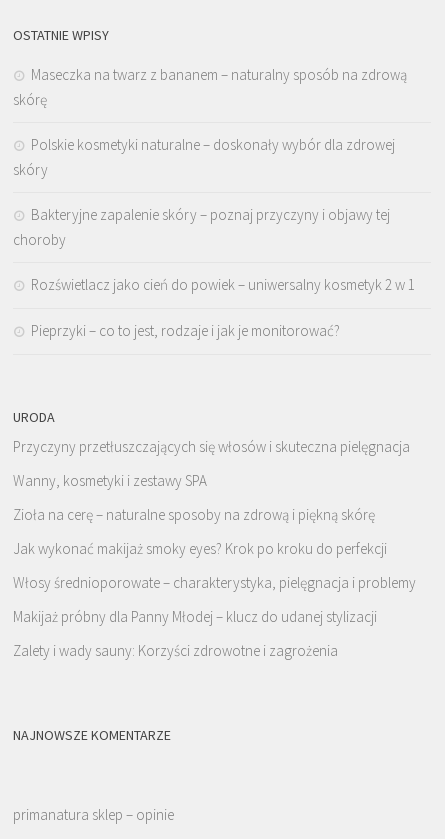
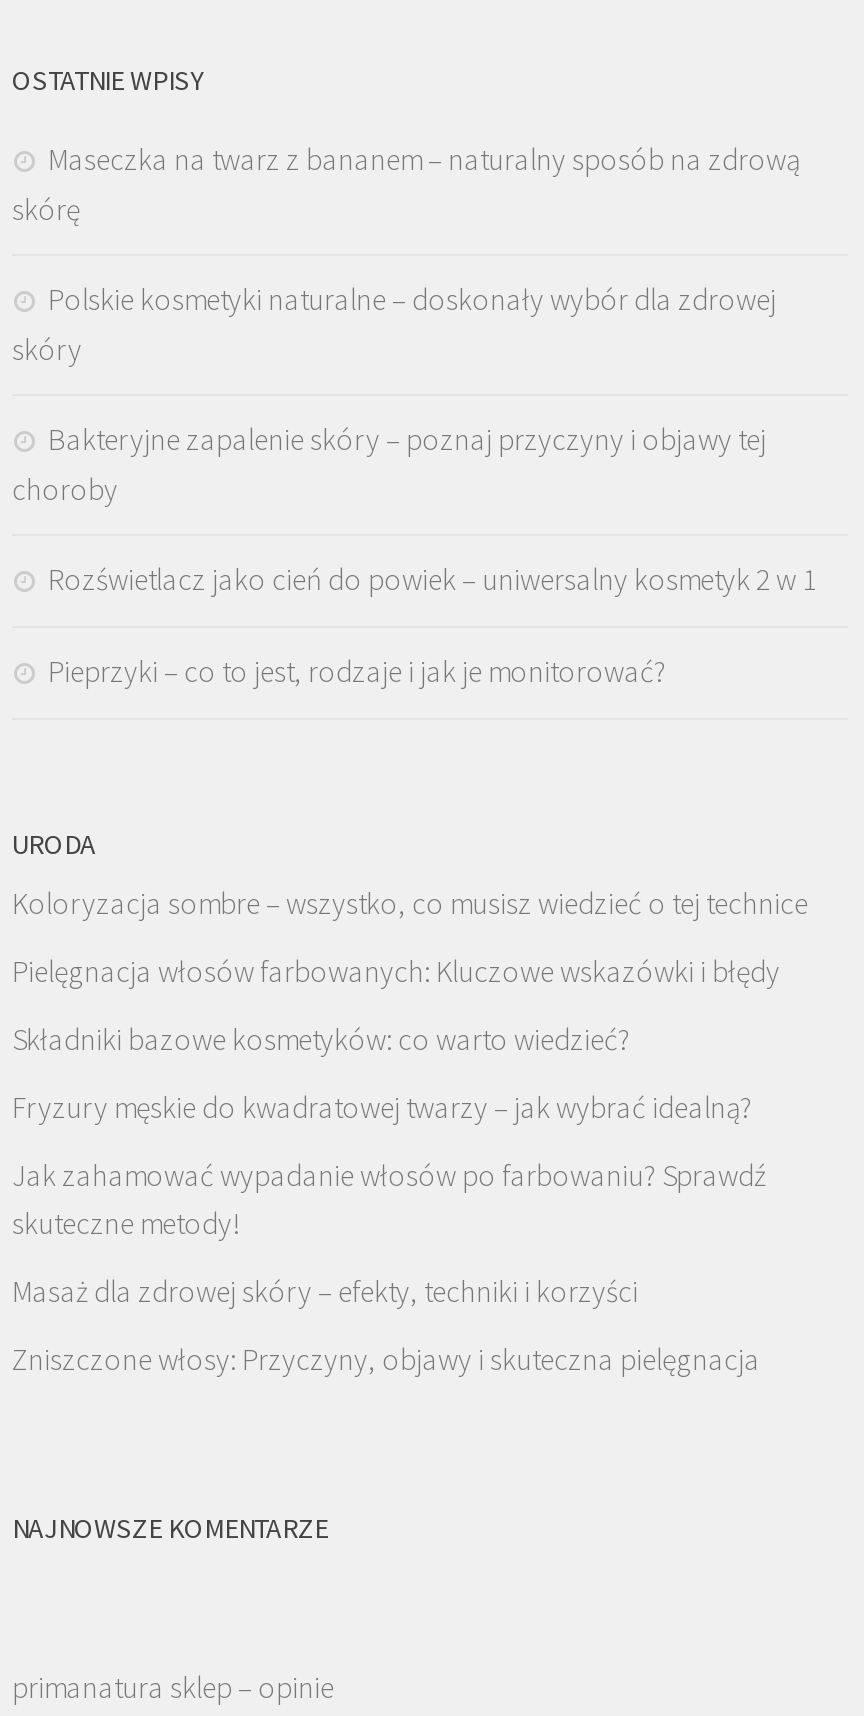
- Przyczyny przetłuszczających się włosów i skuteczna pielęgnacja
+ Koloryzacja sombre – wszystko, co musisz wiedzieć o tej technice

- Wanny, kosmetyki i zestawy SPA
+ Pielęgnacja włosów farbowanych: Kluczowe wskazówki i błędy

- Zioła na cerę – naturalne sposoby na zdrową i piękną skórę
+ Składniki bazowe kosmetyków: co warto wiedzieć?

- Jak wykonać makijaż smoky eyes? Krok po kroku do perfekcji
+ Fryzury męskie do kwadratowej twarzy – jak wybrać idealną?

- Włosy średnioporowate – charakterystyka, pielęgnacja i problemy
+ Jak zahamować wypadanie włosów po farbowaniu? Sprawdź
+ skuteczne metody!

- Makijaż próbny dla Panny Młodej – klucz do udanej stylizacji
+ Masaż dla zdrowej skóry – efekty, techniki i korzyści

- Zalety i wady sauny: Korzyści zdrowotne i zagrożenia
+ Zniszczone włosy: Przyczyny, objawy i skuteczna pielęgnacja
